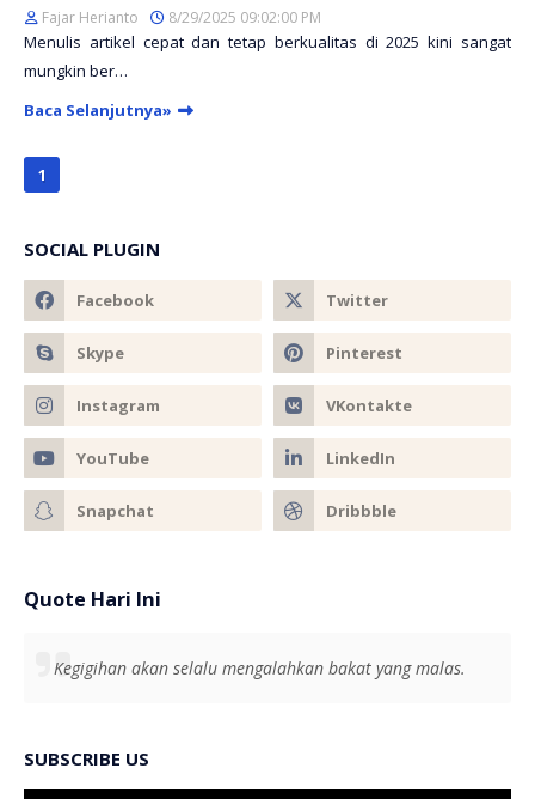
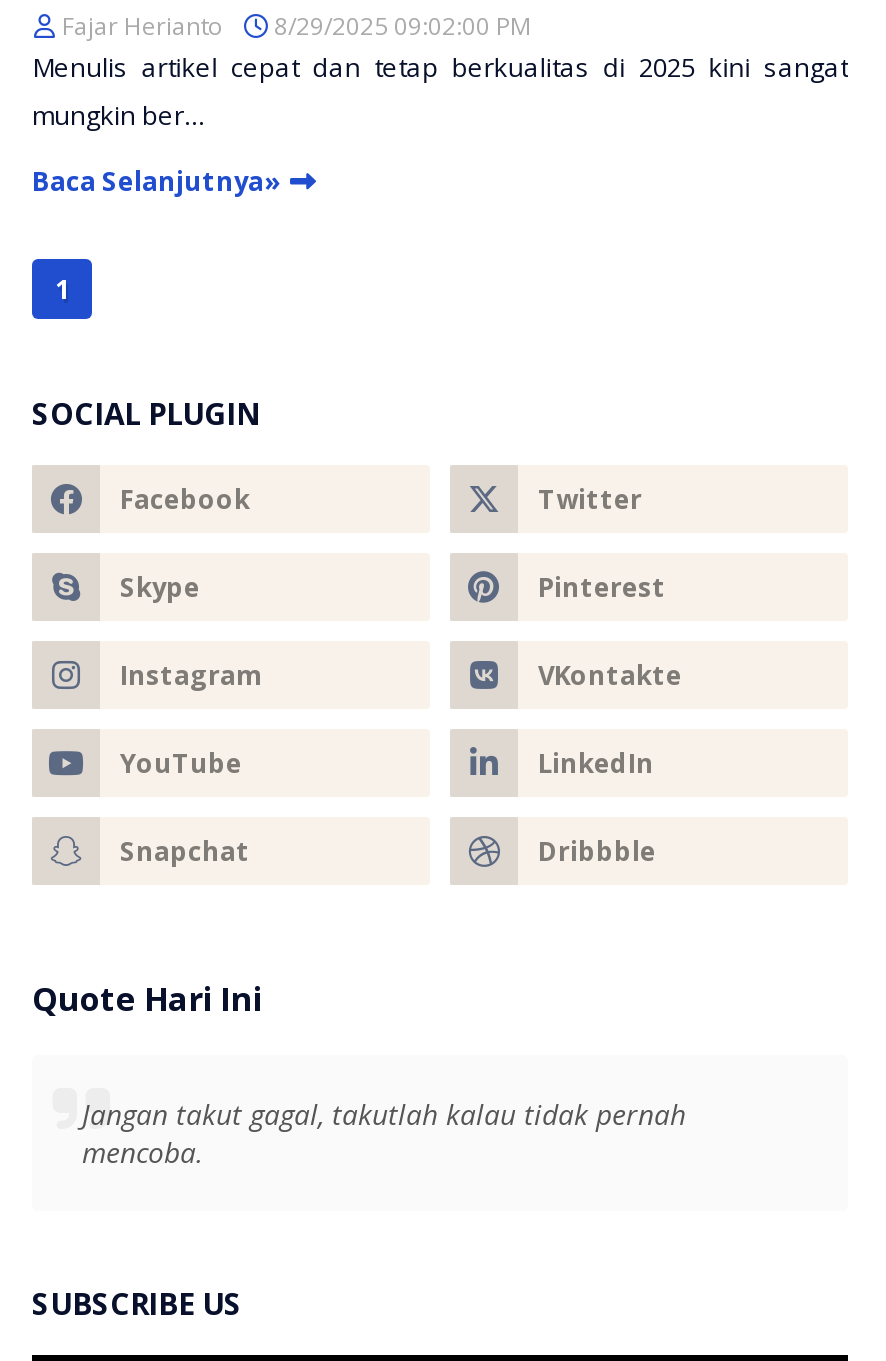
- Kegigihan akan selalu mengalahkan bakat yang malas.
+ Jangan takut gagal, takutlah kalau tidak pernah
+ mencoba.
